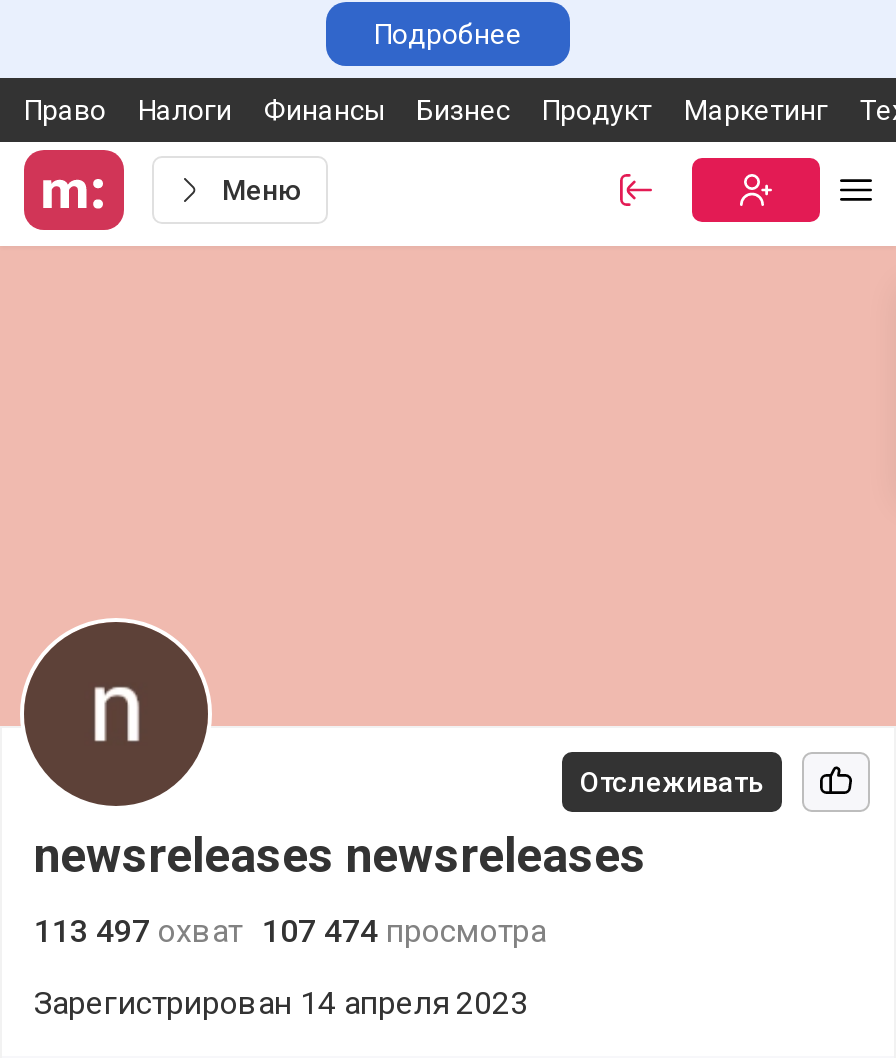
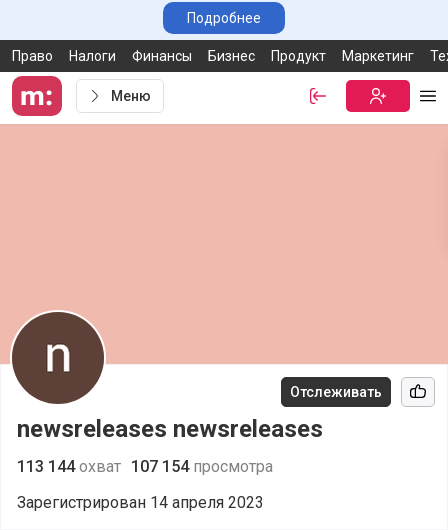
- 113 497 охват 107 474 просмотра
+ 113 144 охват 107 154 просмотра
